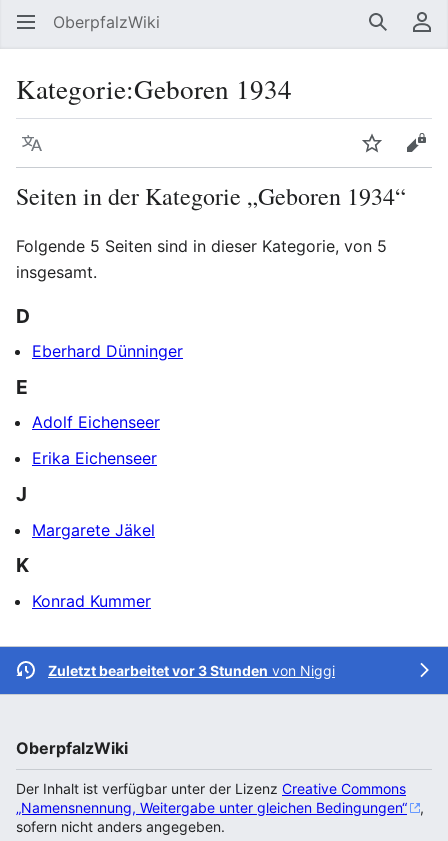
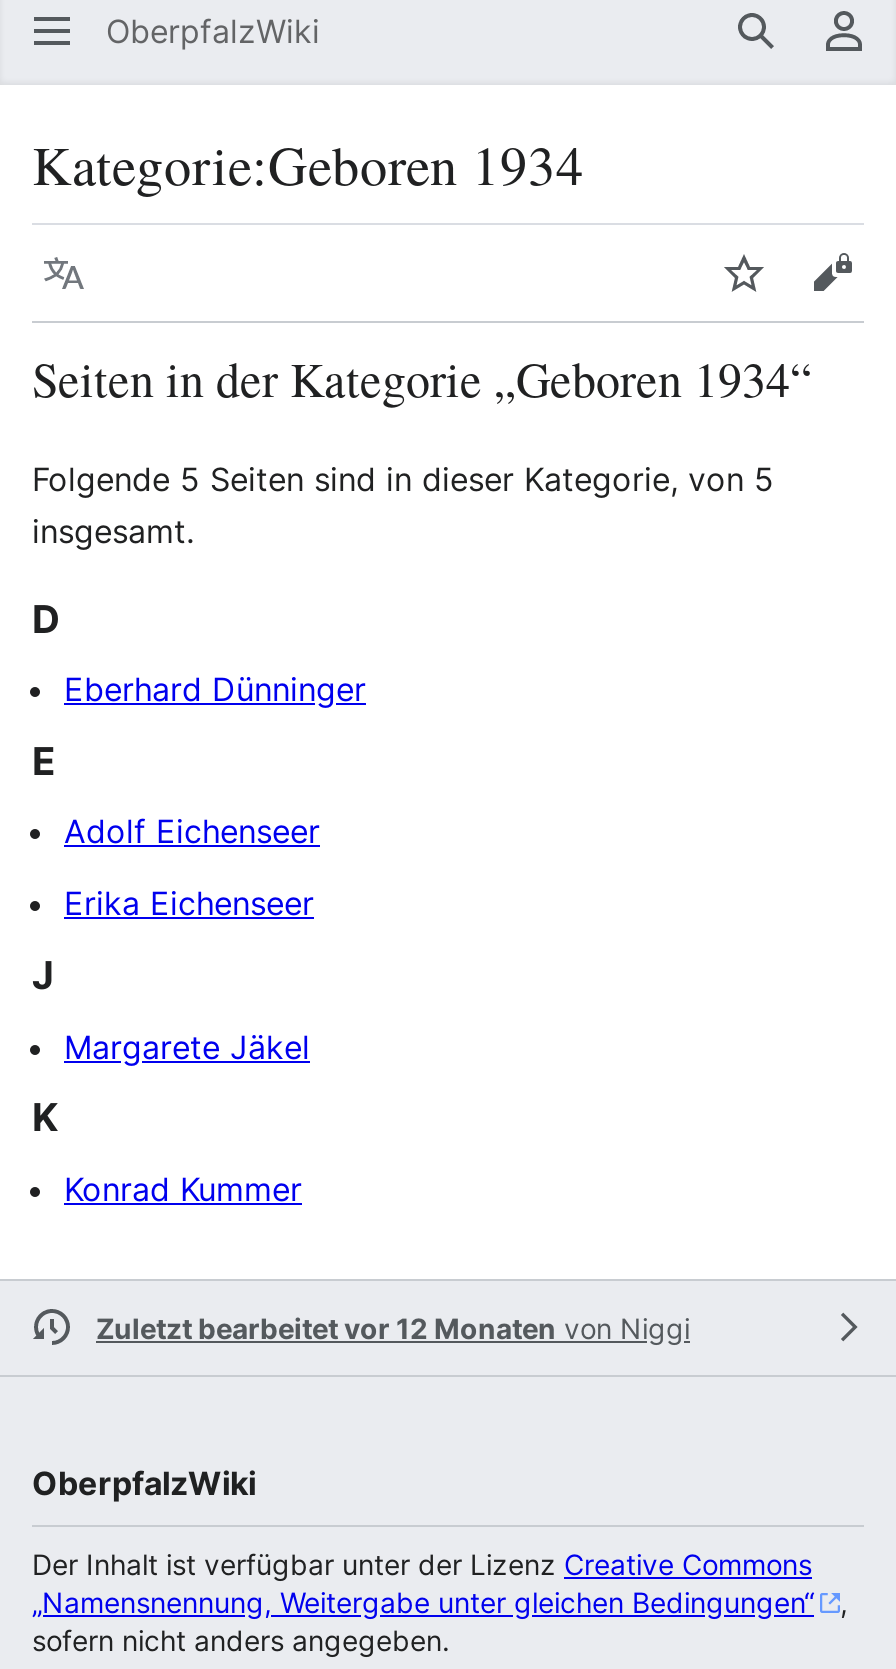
- Zuletzt bearbeitet vor 3 Stunden von Niggi
+ Zuletzt bearbeitet vor 12 Monaten von Niggi
